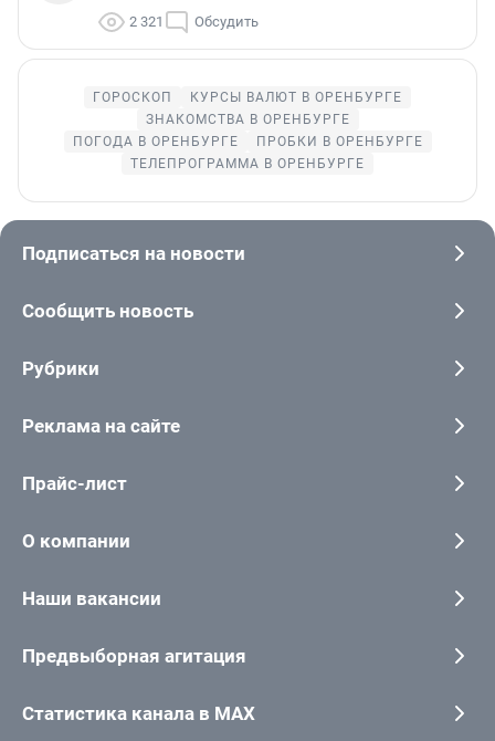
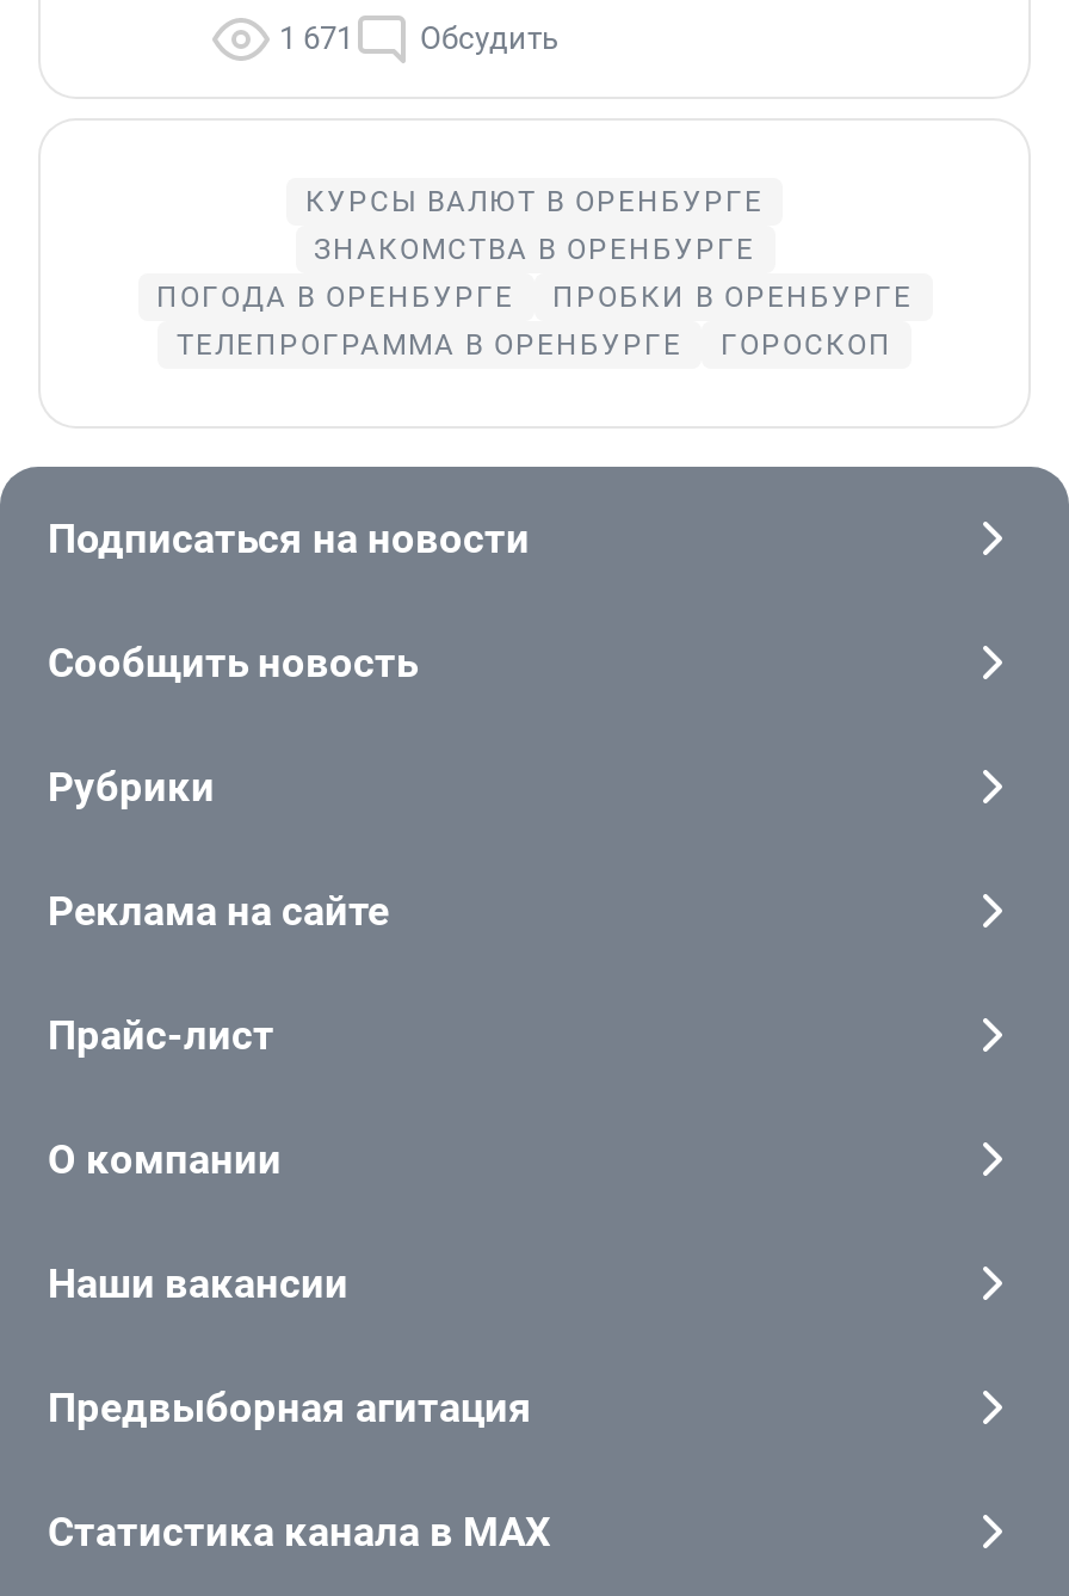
- 2 321 Обсудить
+ 1 671 Обсудить

moved down: ГОРОСКОП
